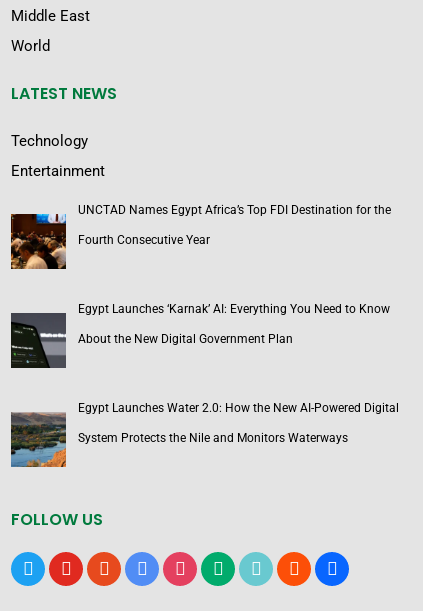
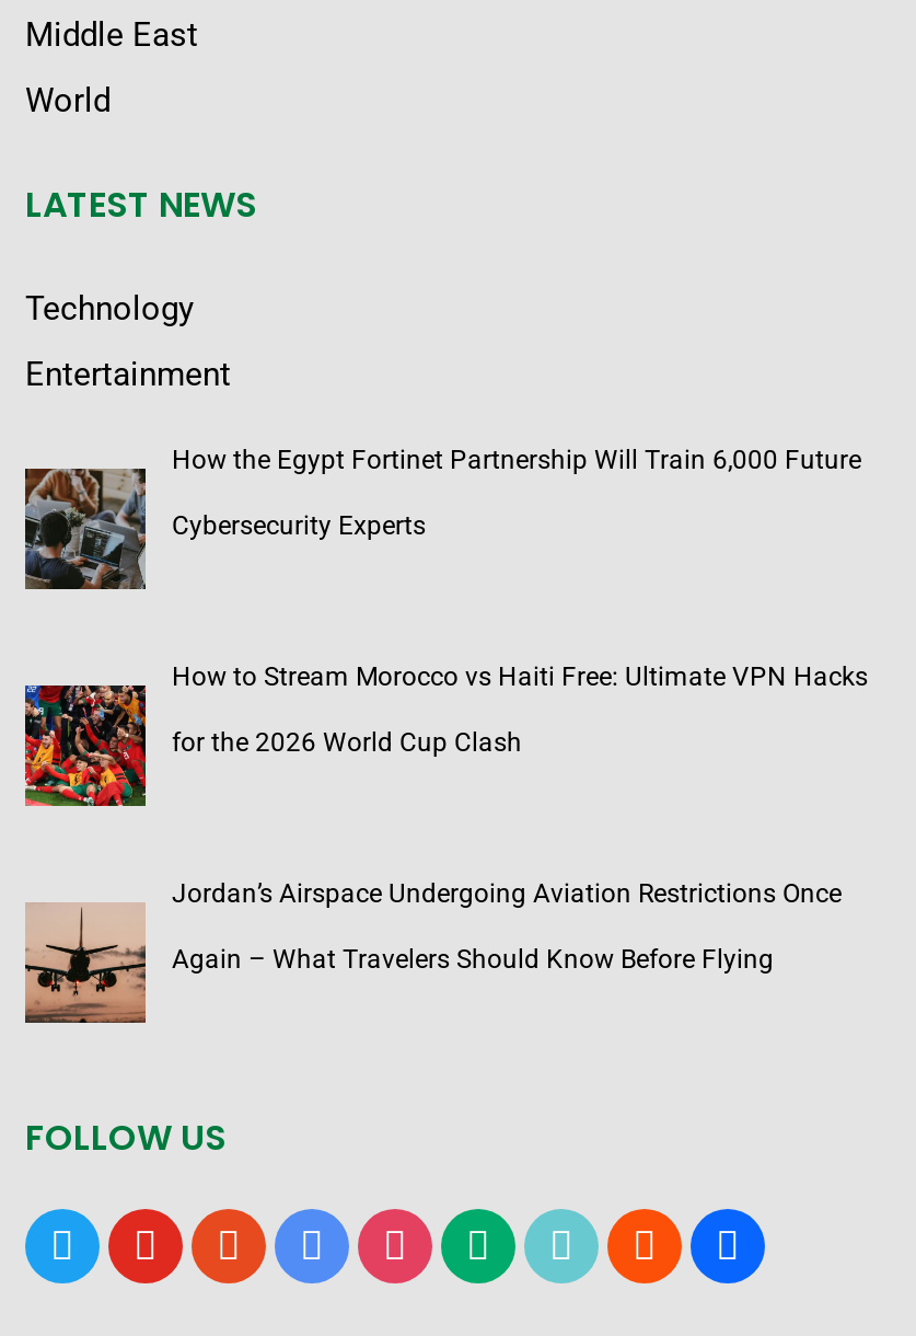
- [image]
- UNCTAD Names Egypt Africa’s Top FDI Destination for the
+ [image]
+ How the Egypt Fortinet Partnership Will Train 6,000 Future

- Fourth Consecutive Year
+ Cybersecurity Experts

- [image]
- Egypt Launches ‘Karnak’ AI: Everything You Need to Know
+ [image]
+ How to Stream Morocco vs Haiti Free: Ultimate VPN Hacks

- About the New Digital Government Plan
+ for the 2026 World Cup Clash

- [image]
- Egypt Launches Water 2.0: How the New AI-Powered Digital
+ [image]
+ Jordan’s Airspace Undergoing Aviation Restrictions Once

- System Protects the Nile and Monitors Waterways
+ Again – What Travelers Should Know Before Flying
